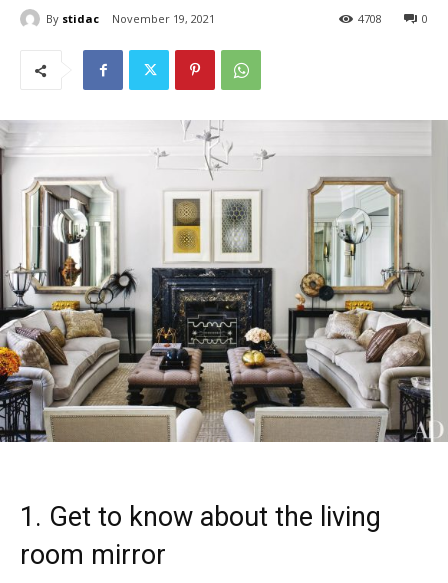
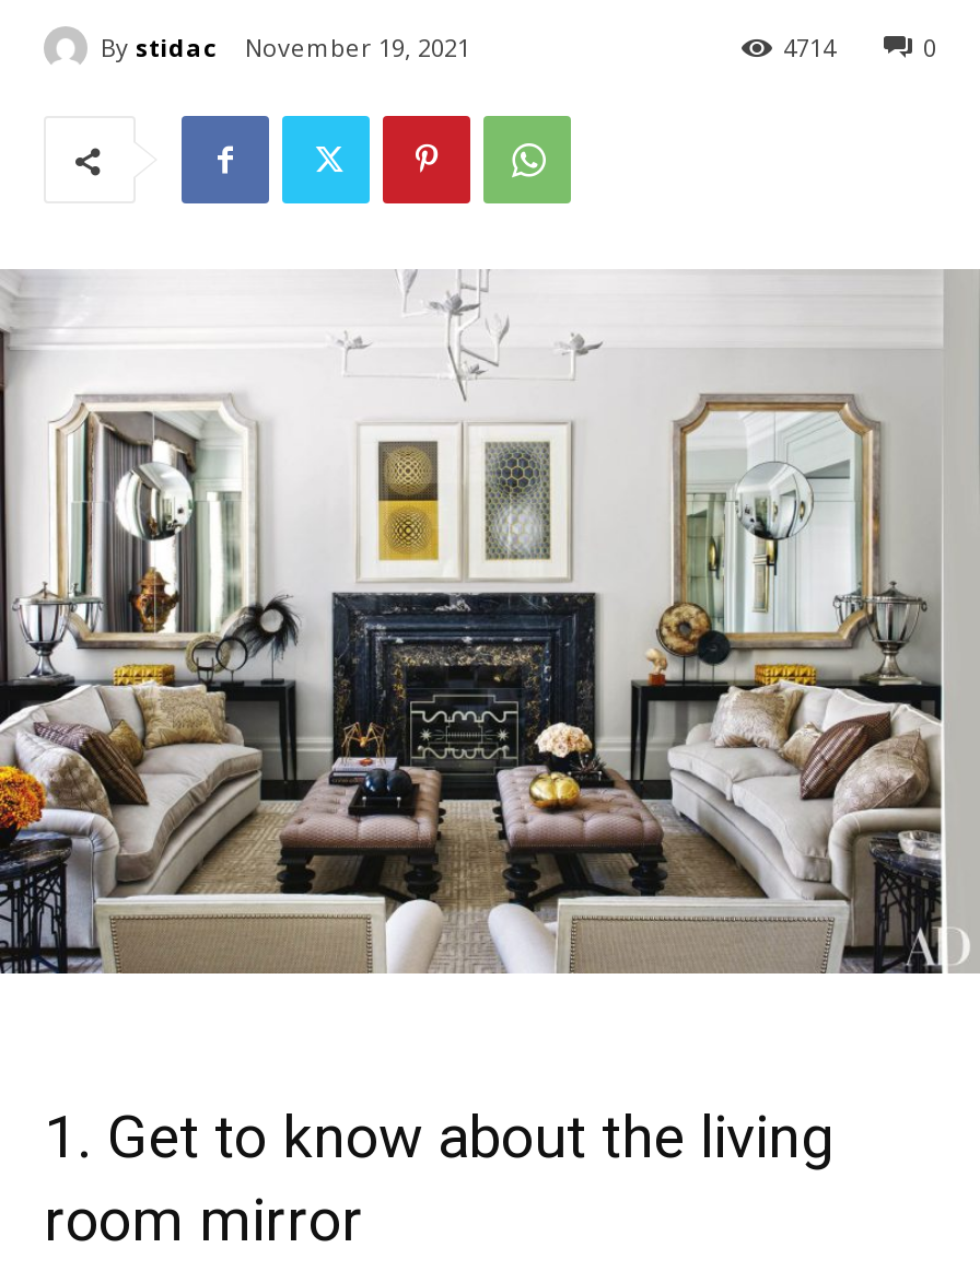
- 4708
+ 4714
